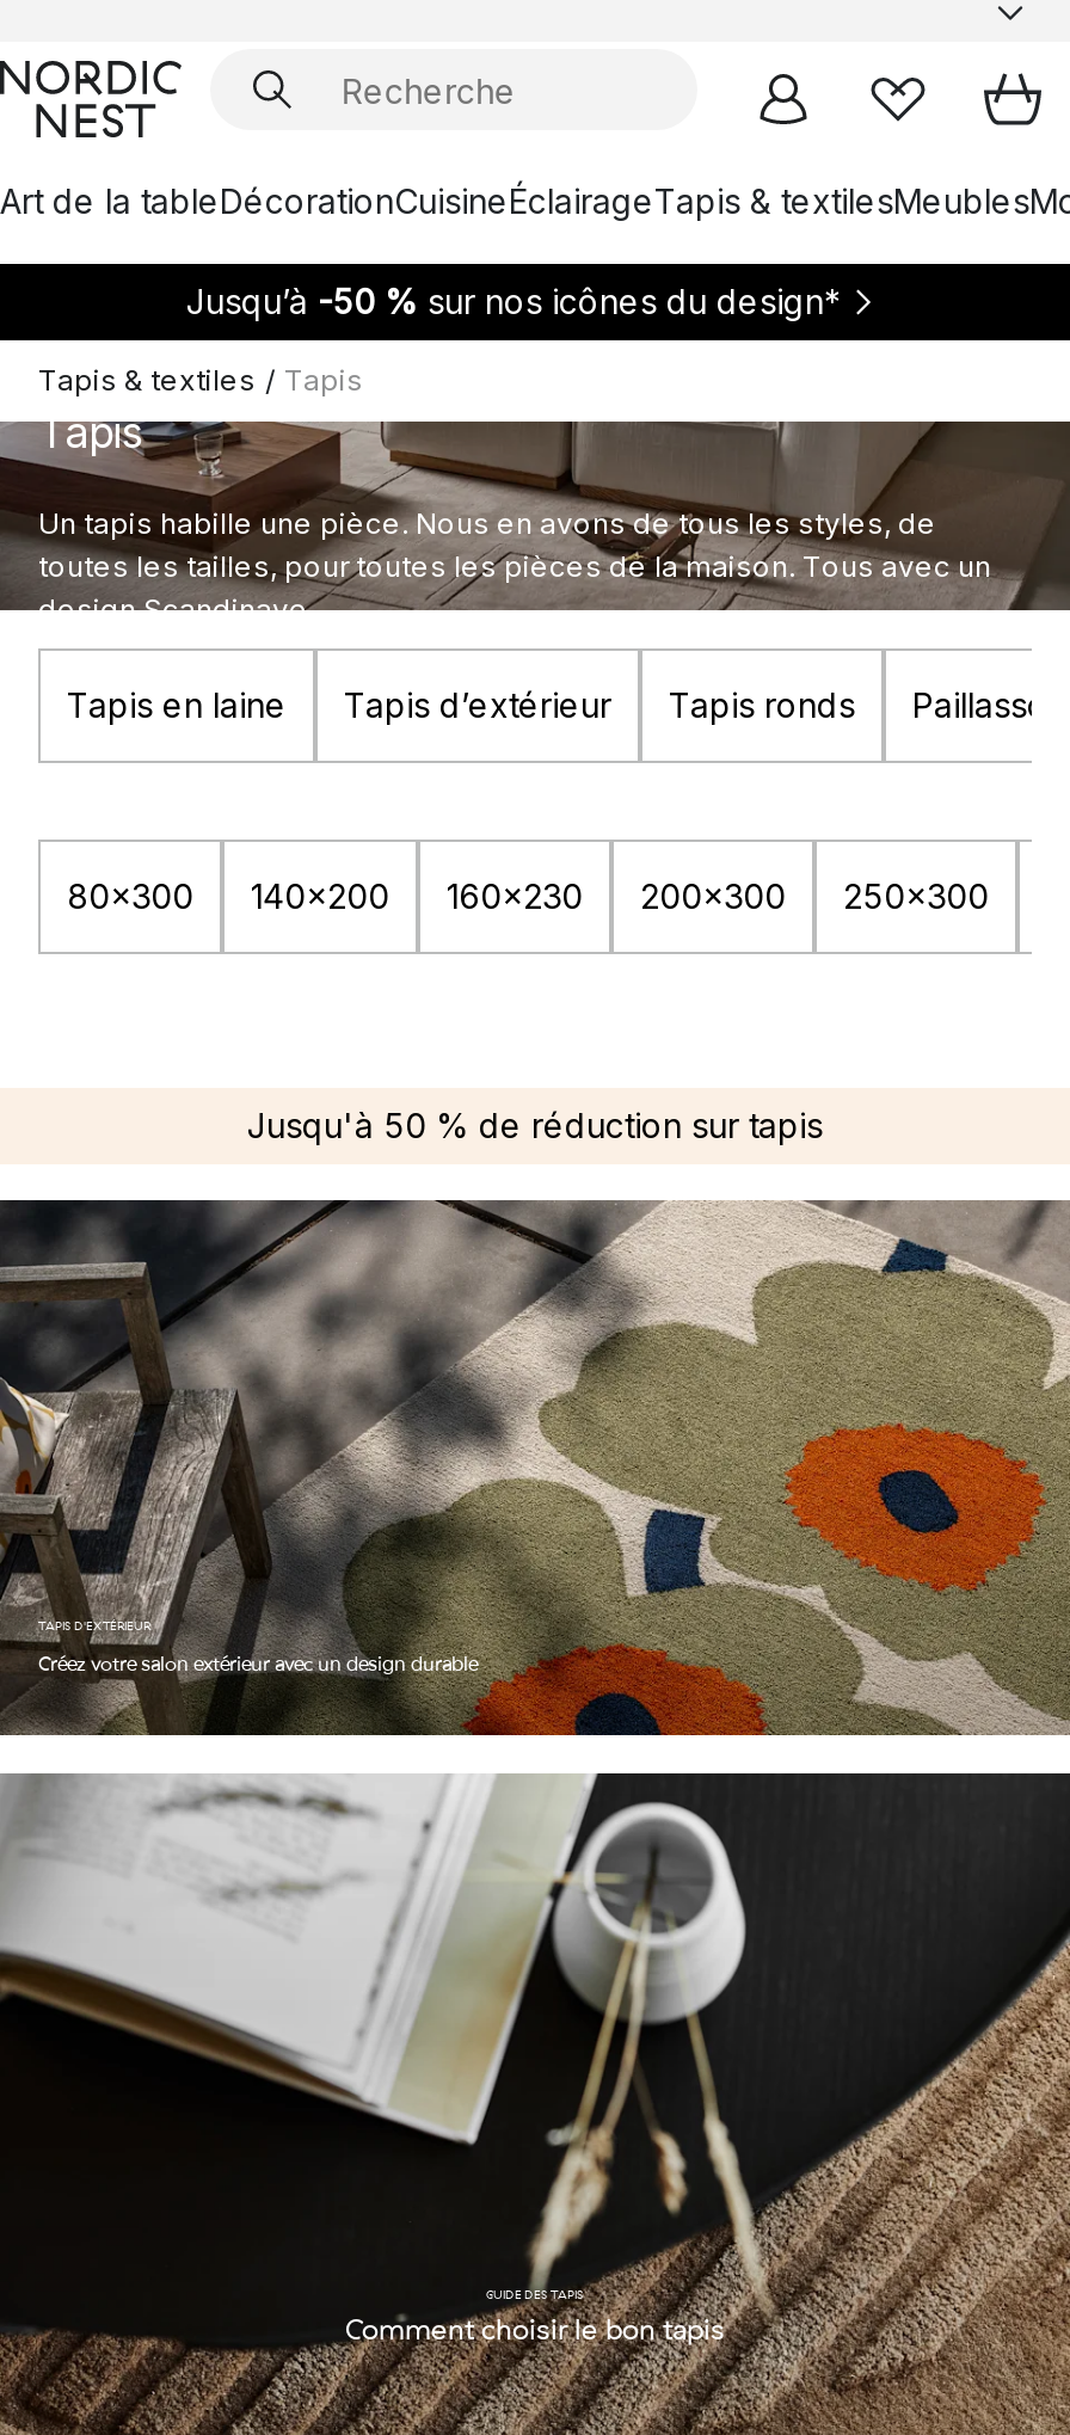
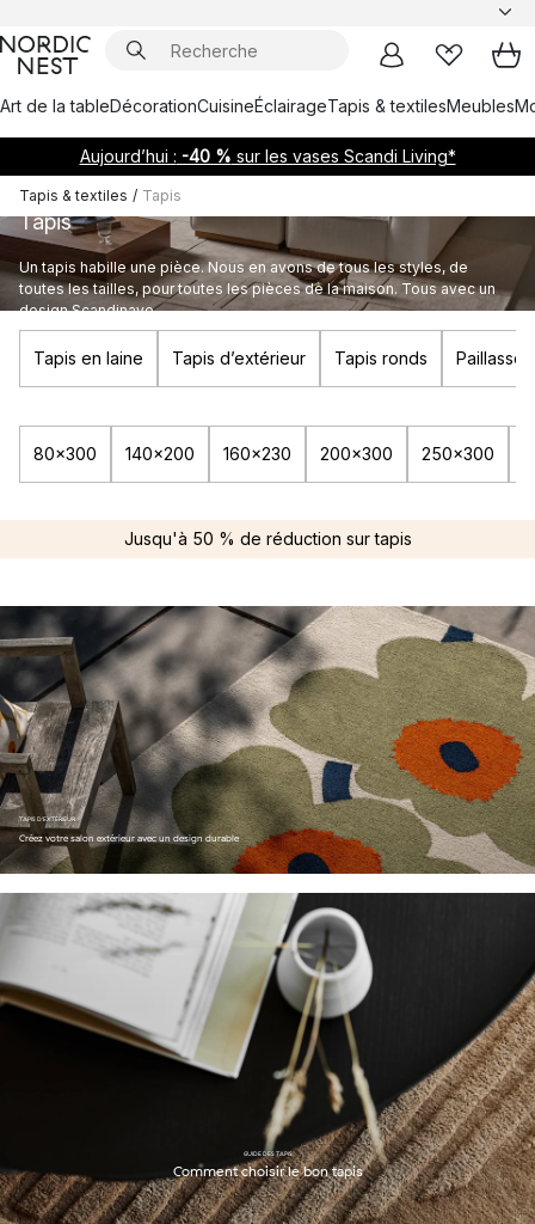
- Jusqu’à -50 % sur nos icônes du design*
+ Aujourd’hui : -40 % sur les vases Scandi Living*

moved up: Jusqu'à 50 % de réduction sur tapis
